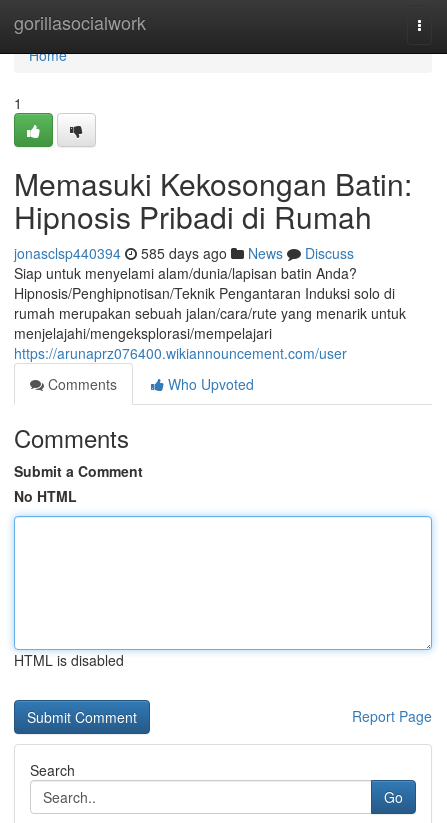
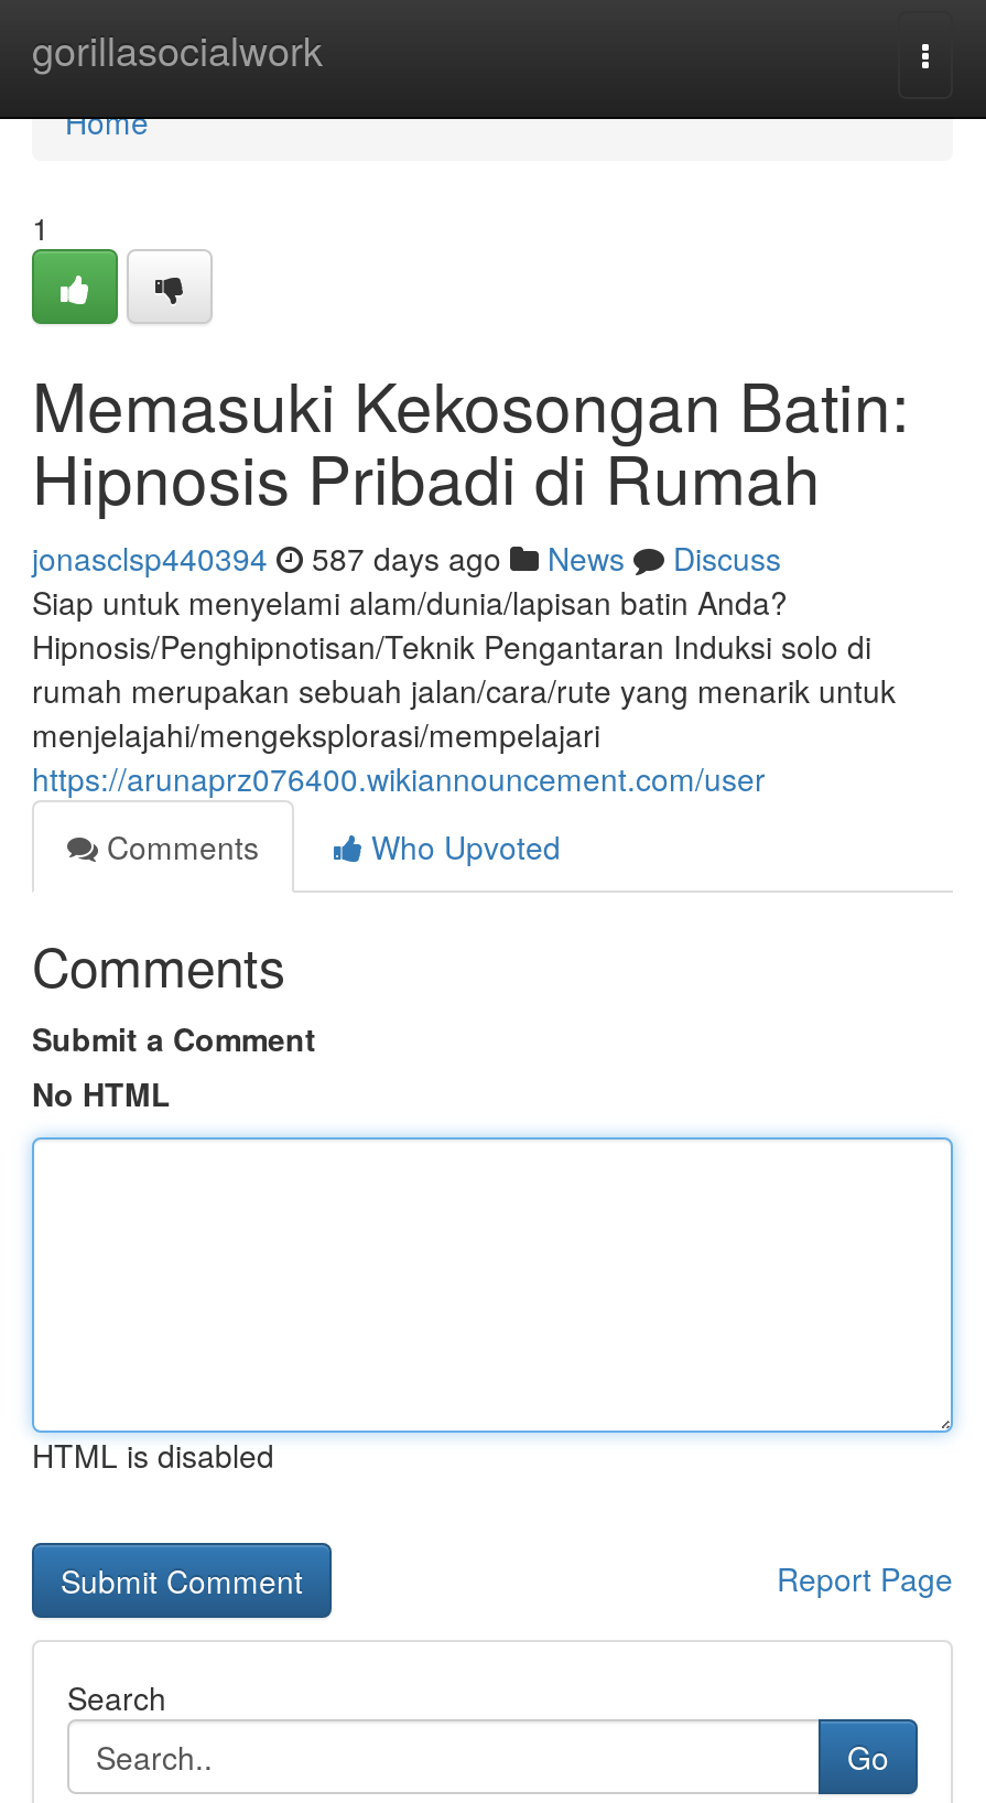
- jonasclsp440394 585 days ago News Discuss
+ jonasclsp440394 587 days ago News Discuss
